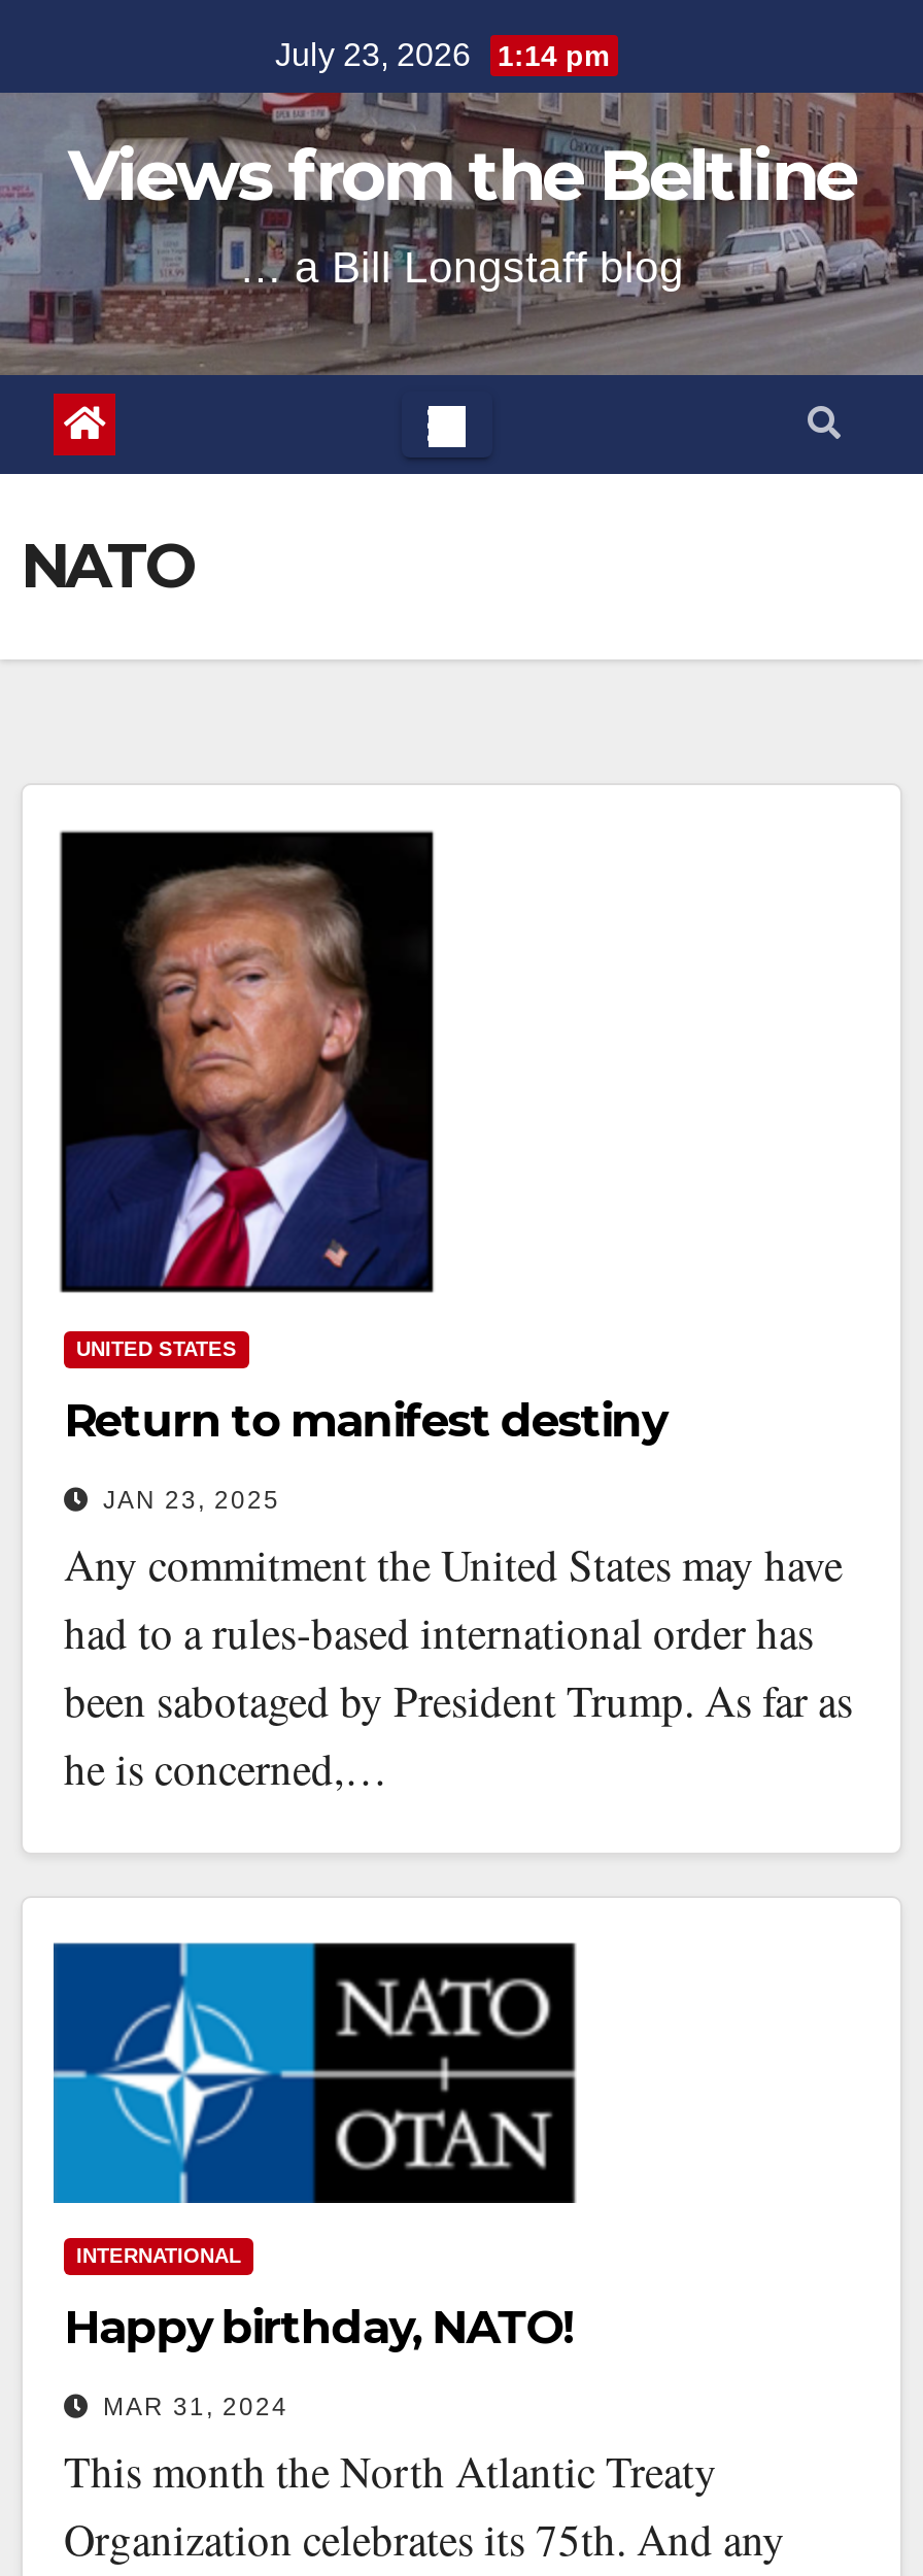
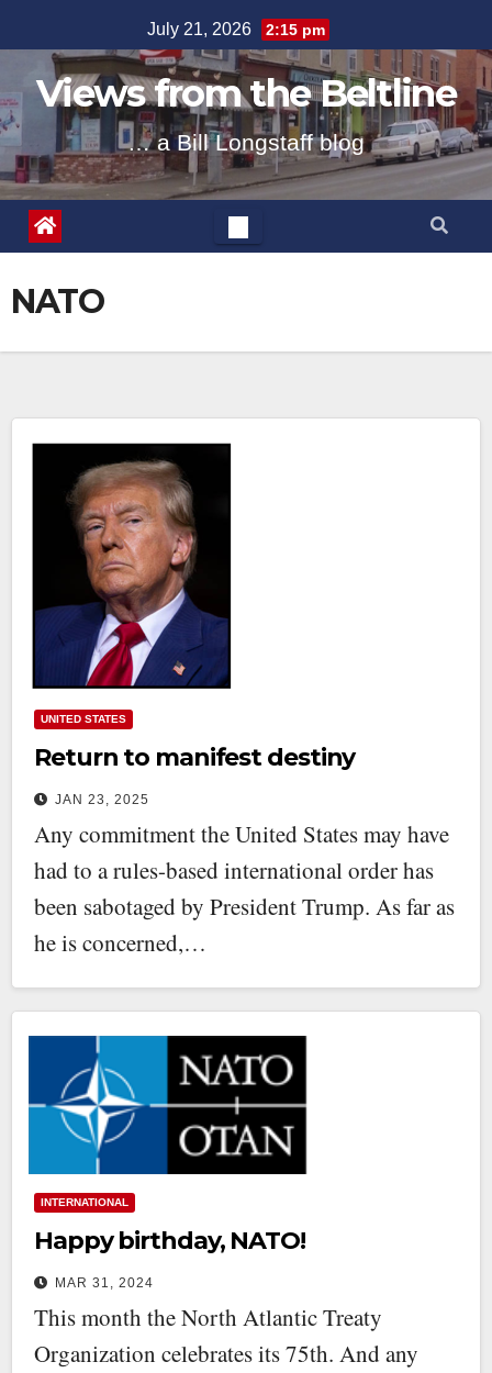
- July 23, 2026 1:14 pm
+ July 21, 2026 2:15 pm
